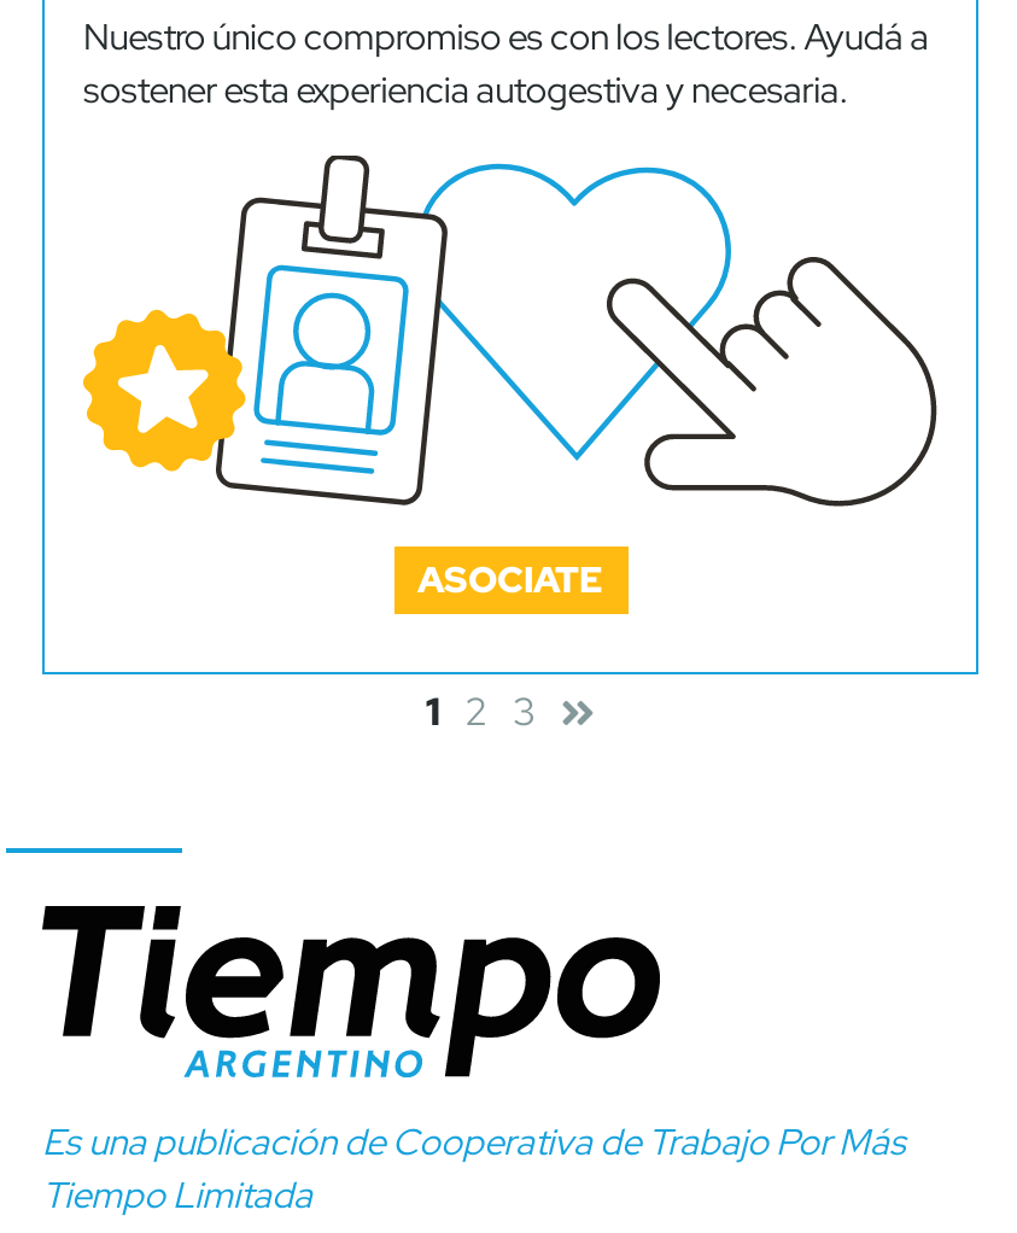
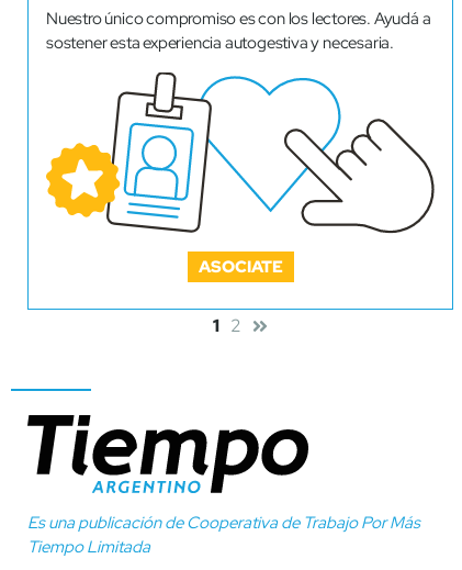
- 1 2 3
+ 1 2
